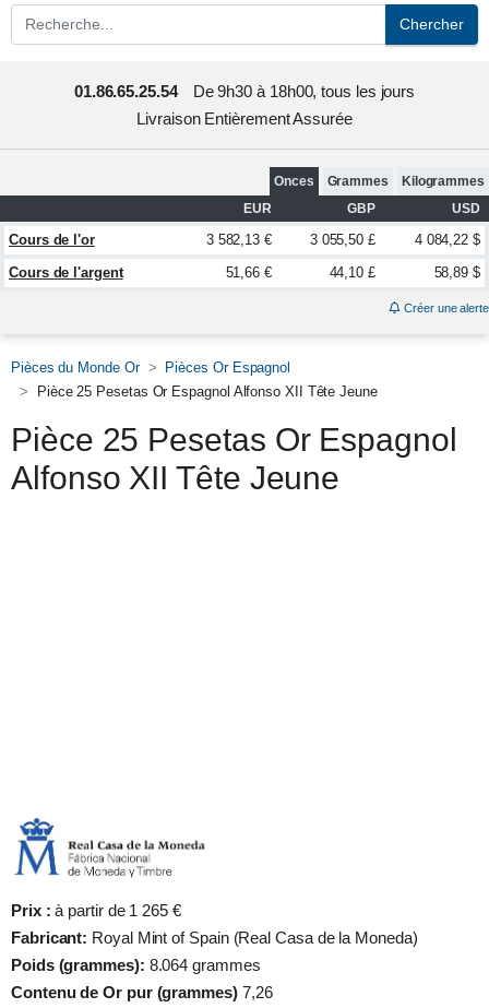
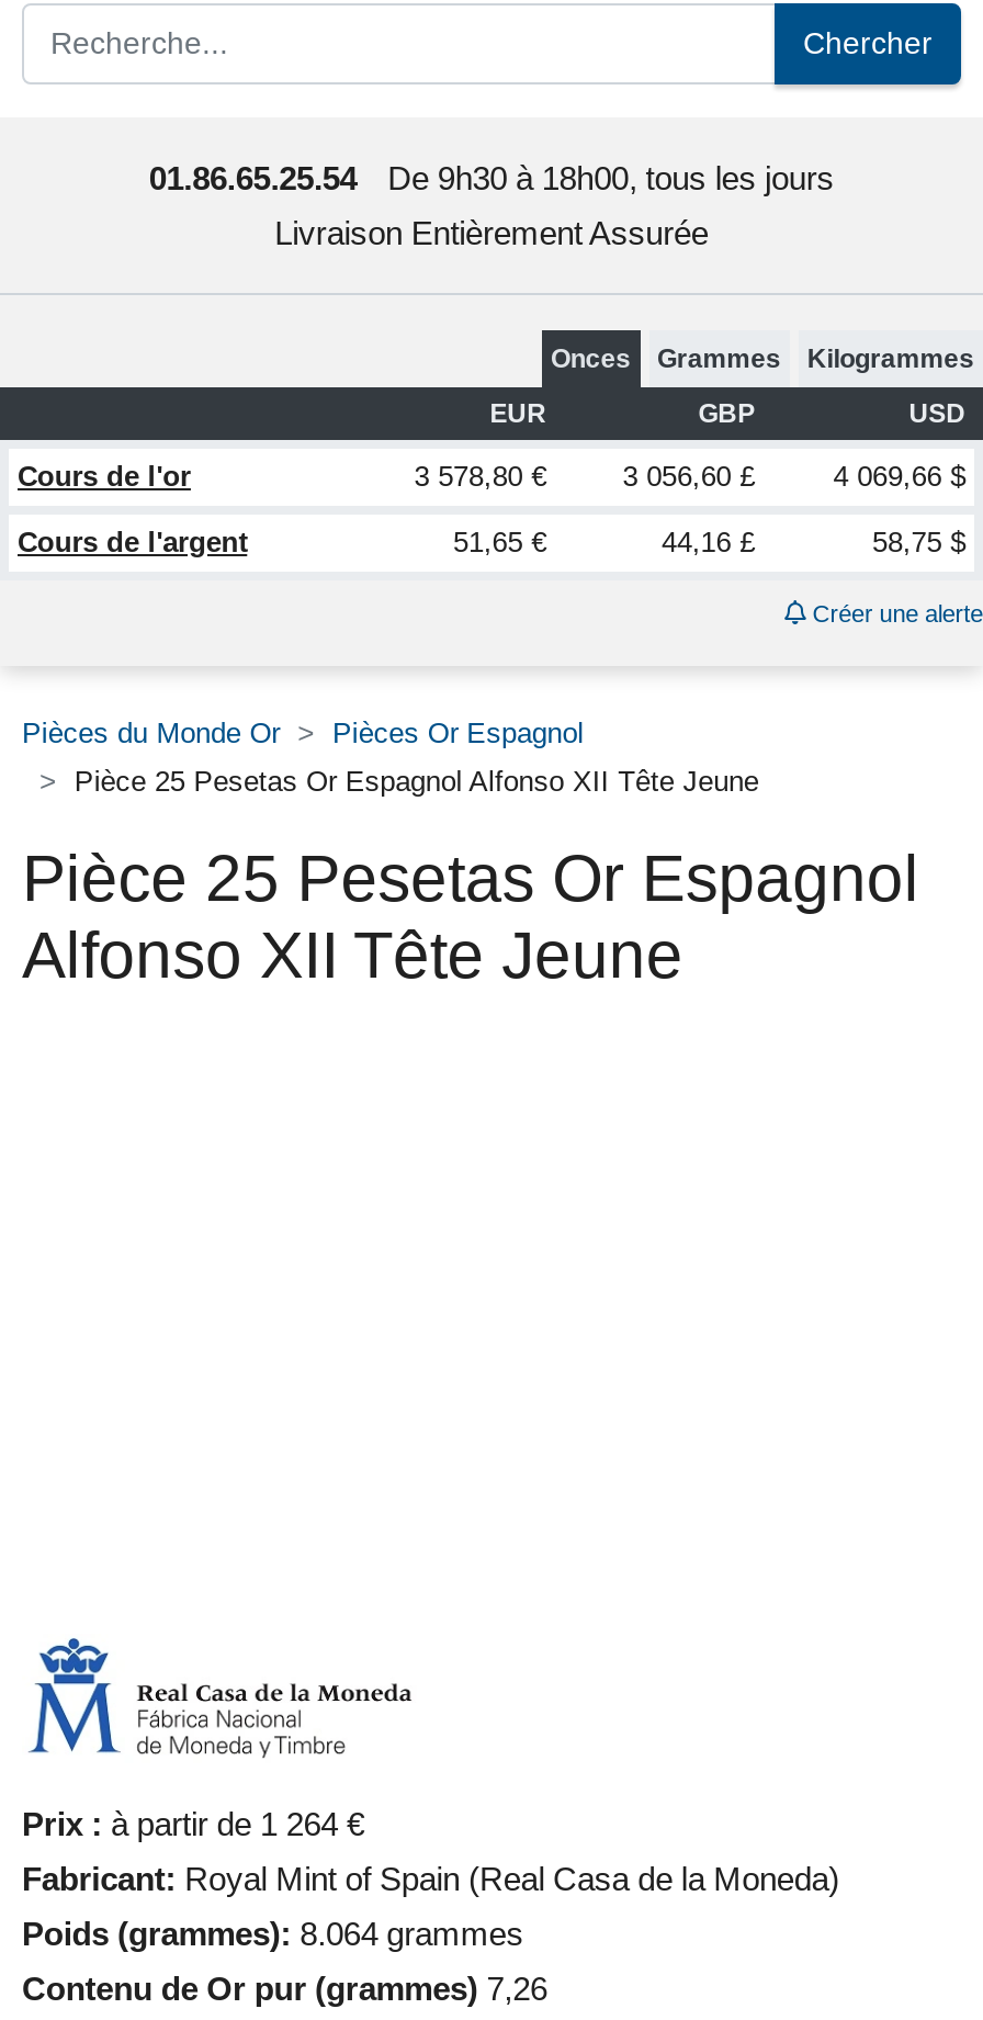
- 3 582,13 €
+ 3 578,80 €

- 3 055,50 £
+ 3 056,60 £

- 4 084,22 $
+ 4 069,66 $

- 51,66 €
+ 51,65 €

- 44,10 £
+ 44,16 £

- 58,89 $
+ 58,75 $

- Prix : à partir de 1 265 €
+ Prix : à partir de 1 264 €
